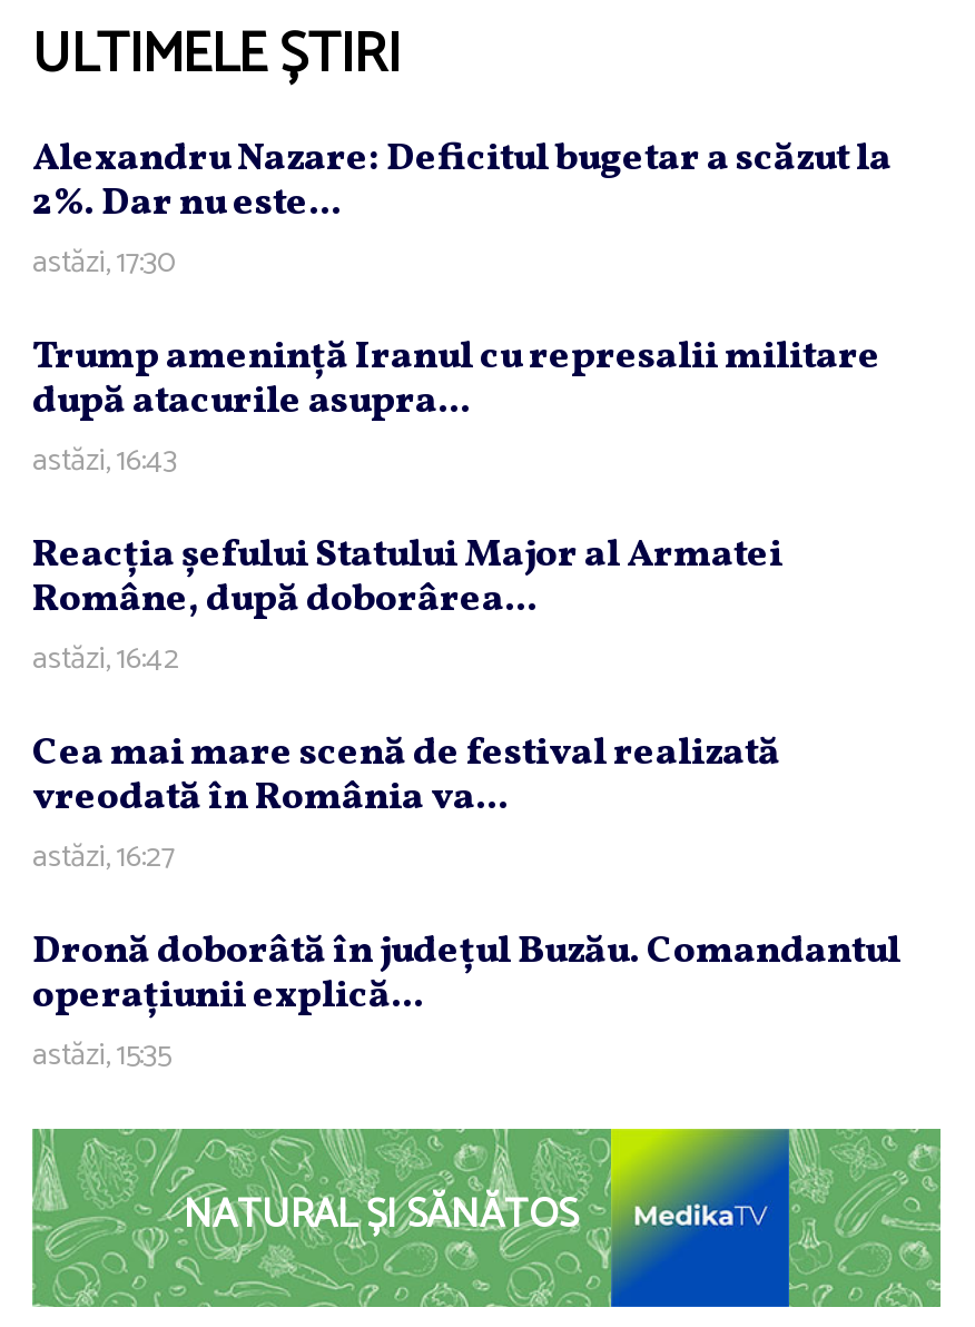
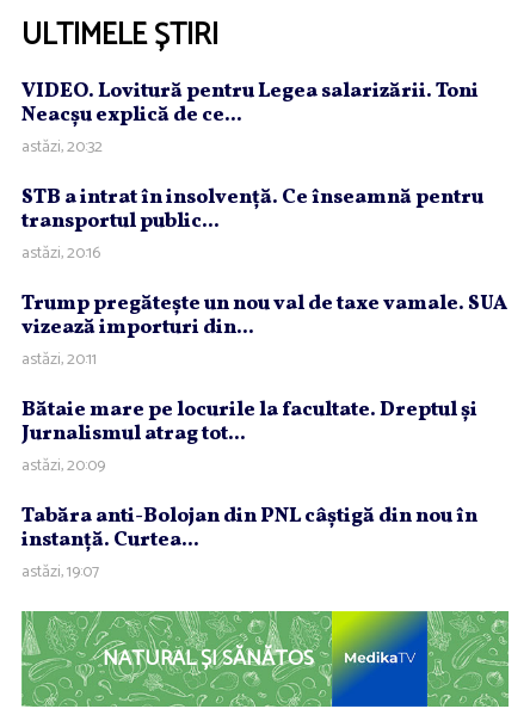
- Alexandru Nazare: Deficitul bugetar a scăzut la
- 2%. Dar nu este...
- astăzi, 17:30
+ VIDEO. Lovitură pentru Legea salarizării. Toni
+ Neacşu explică de ce...
+ astăzi, 20:32

- Trump ameninţă Iranul cu represalii militare
- după atacurile asupra...
- astăzi, 16:43
+ STB a intrat în insolvenţă. Ce înseamnă pentru
+ transportul public...
+ astăzi, 20:16

- Reacţia şefului Statului Major al Armatei
- Române, după doborârea...
- astăzi, 16:42
+ Trump pregăteşte un nou val de taxe vamale. SUA
+ vizează importuri din...
+ astăzi, 20:11

- Cea mai mare scenă de festival realizată
- vreodată în România va...
- astăzi, 16:27
+ Bătaie mare pe locurile la facultate. Dreptul şi
+ Jurnalismul atrag tot...
+ astăzi, 20:09

- Dronă doborâtă în judeţul Buzău. Comandantul
- operaţiunii explică...
- astăzi, 15:35
+ Tabăra anti-Bolojan din PNL câştigă din nou în
+ instanţă. Curtea...
+ astăzi, 19:07
